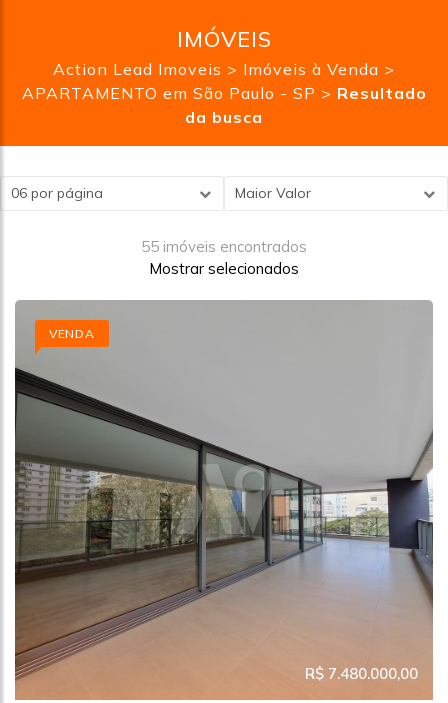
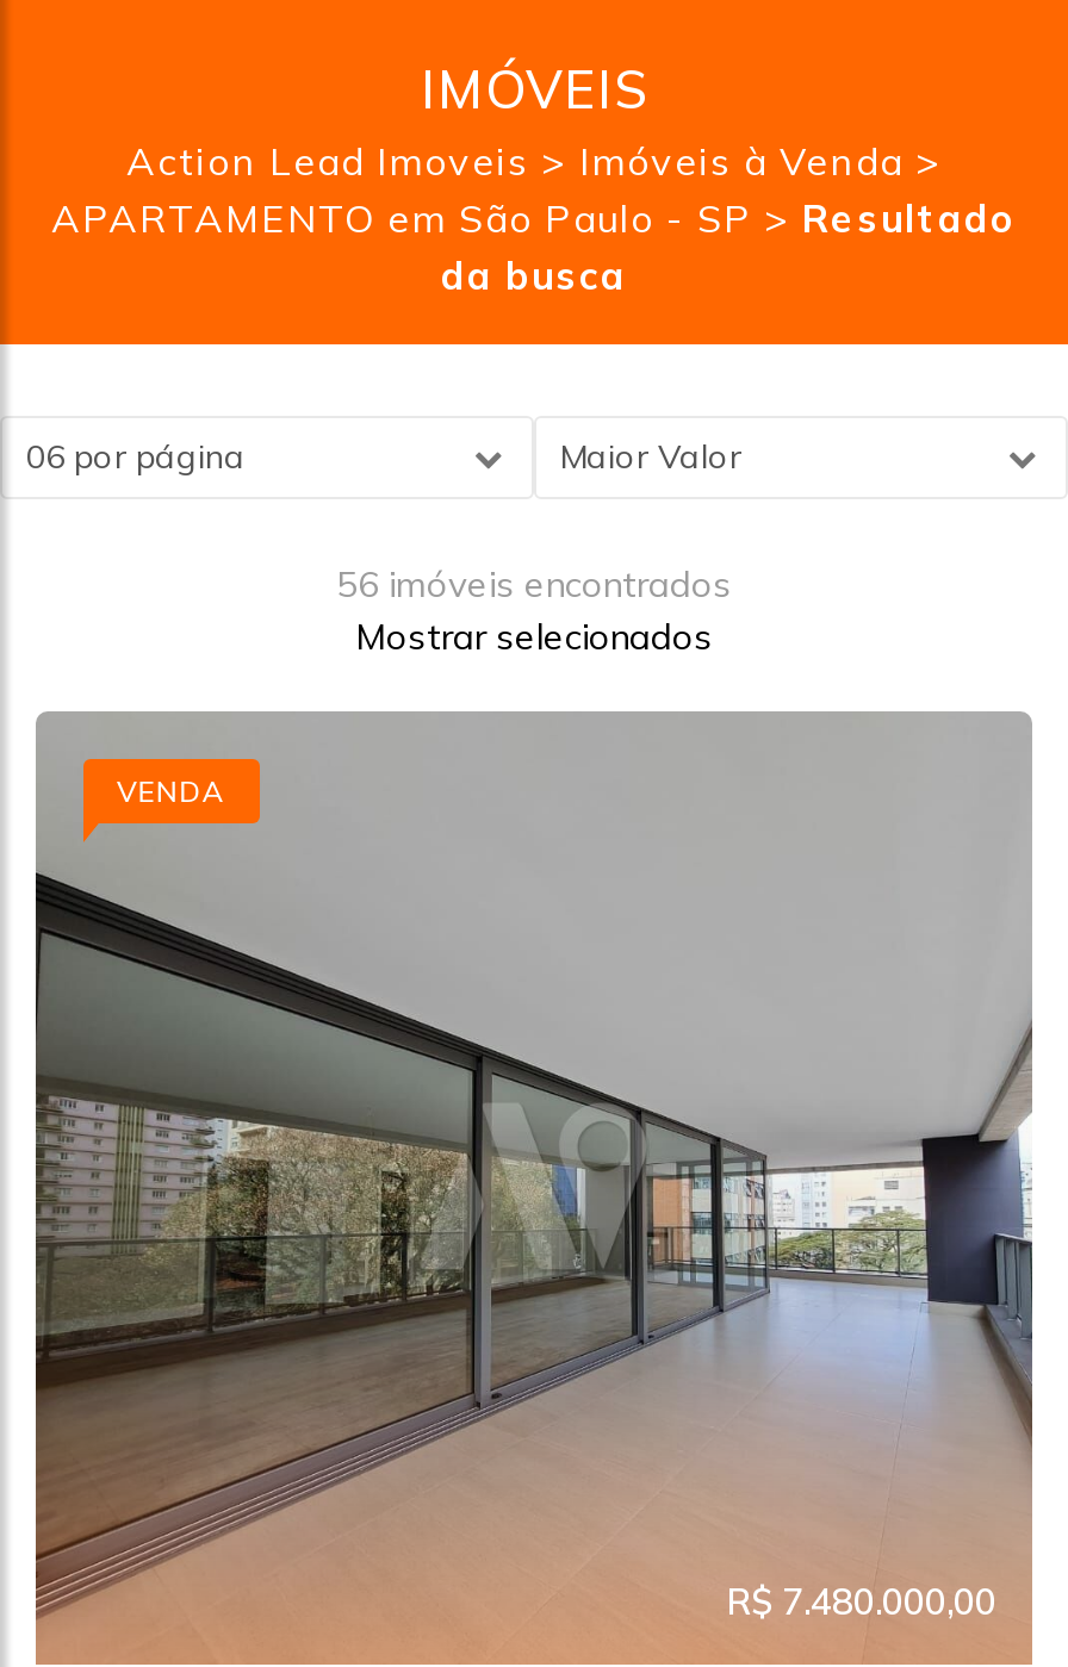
- 55 imóveis encontrados
+ 56 imóveis encontrados
